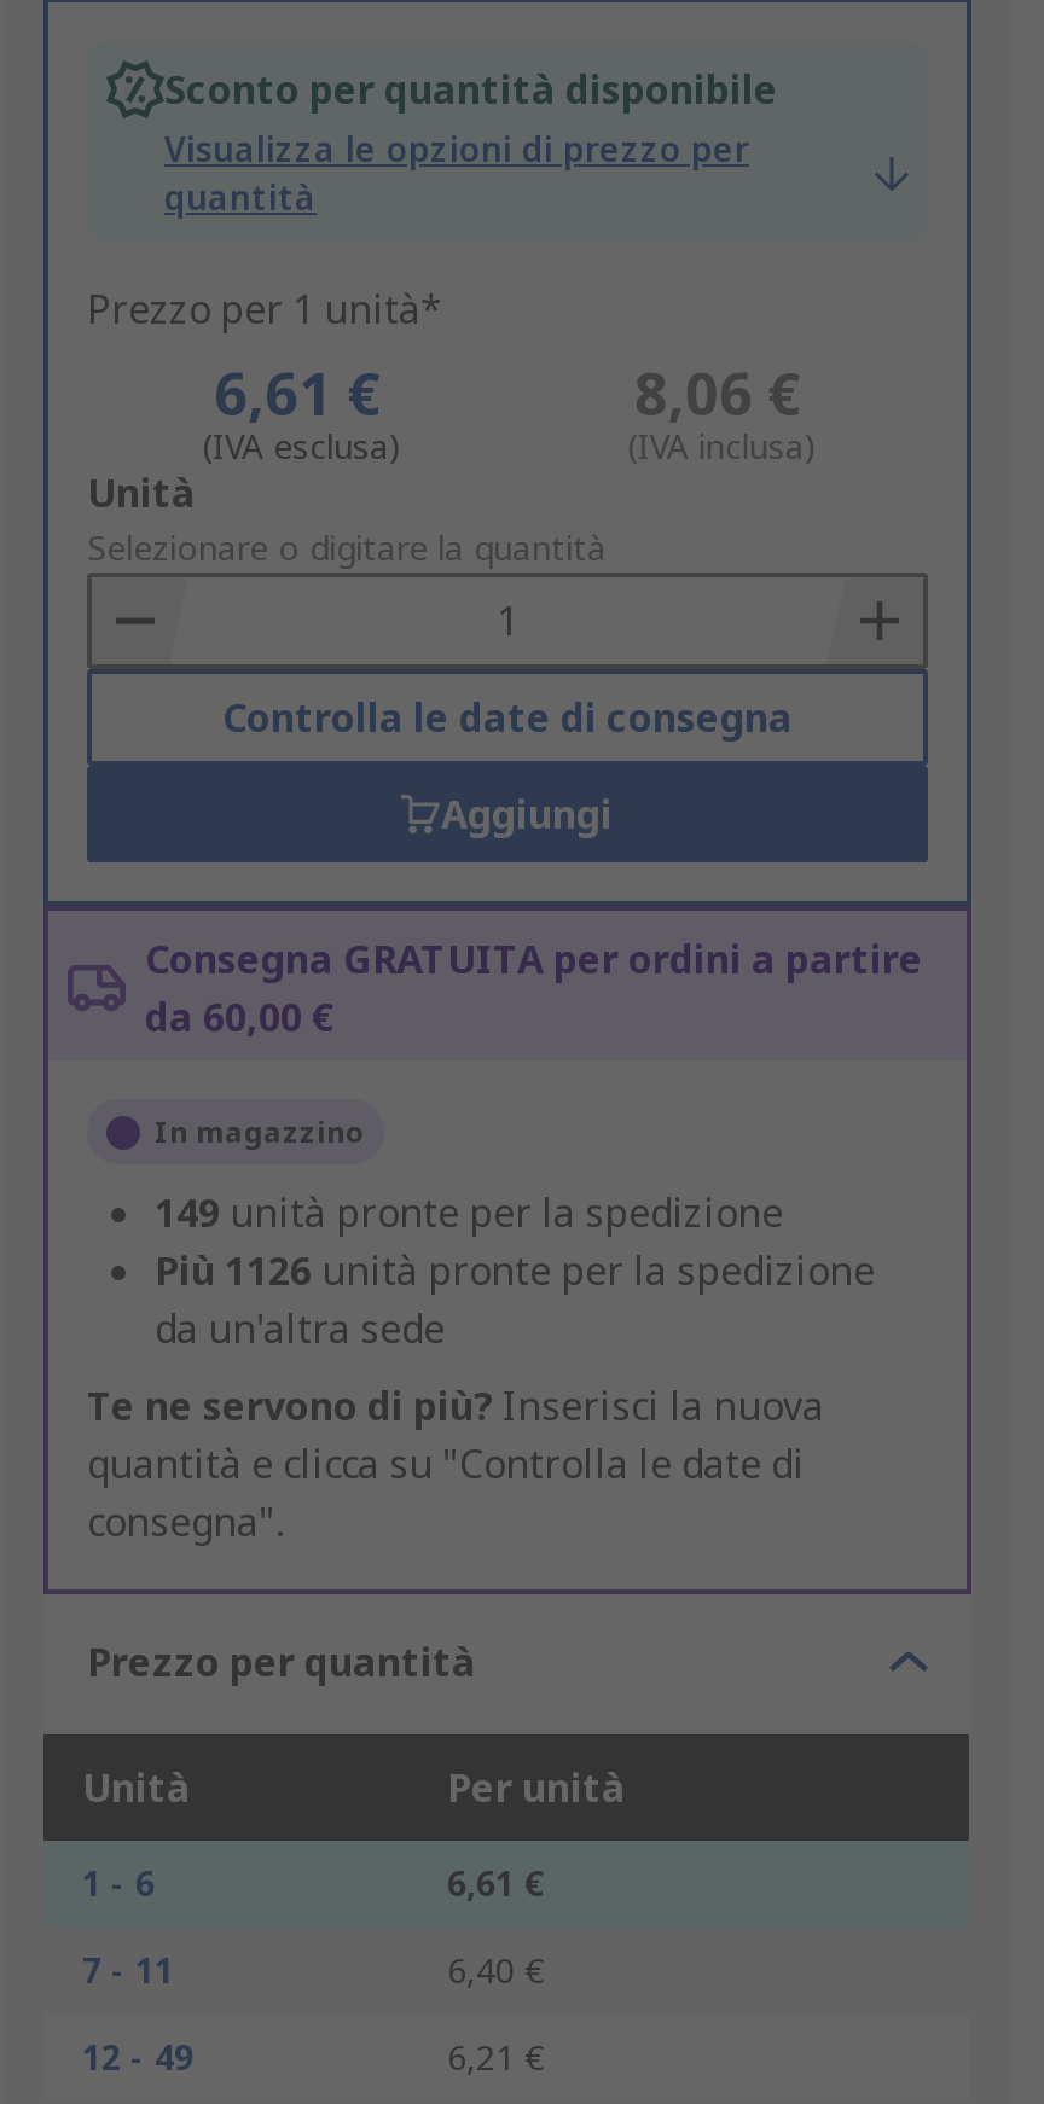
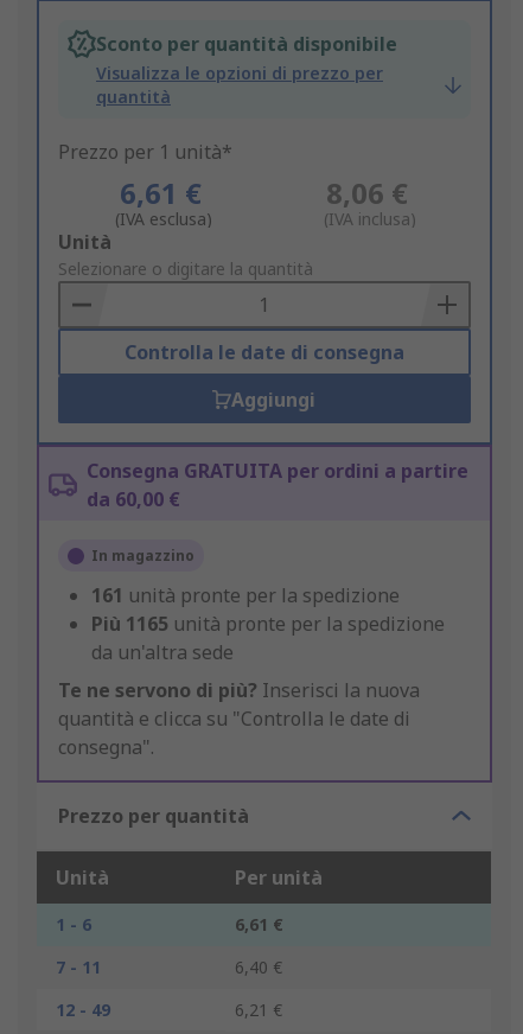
- 149 unità pronte per la spedizione
+ 161 unità pronte per la spedizione

- Più 1126 unità pronte per la spedizione
+ Più 1165 unità pronte per la spedizione
